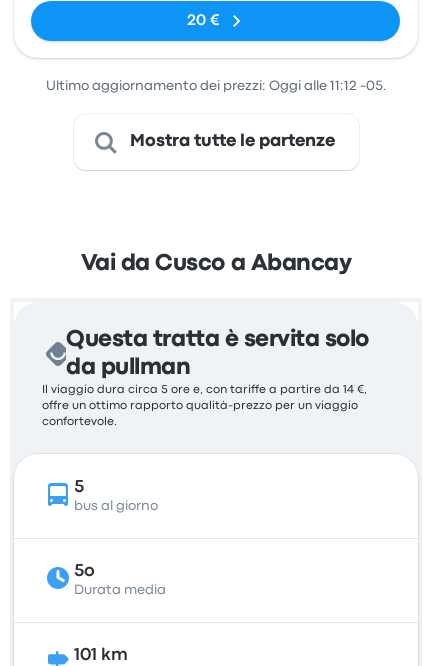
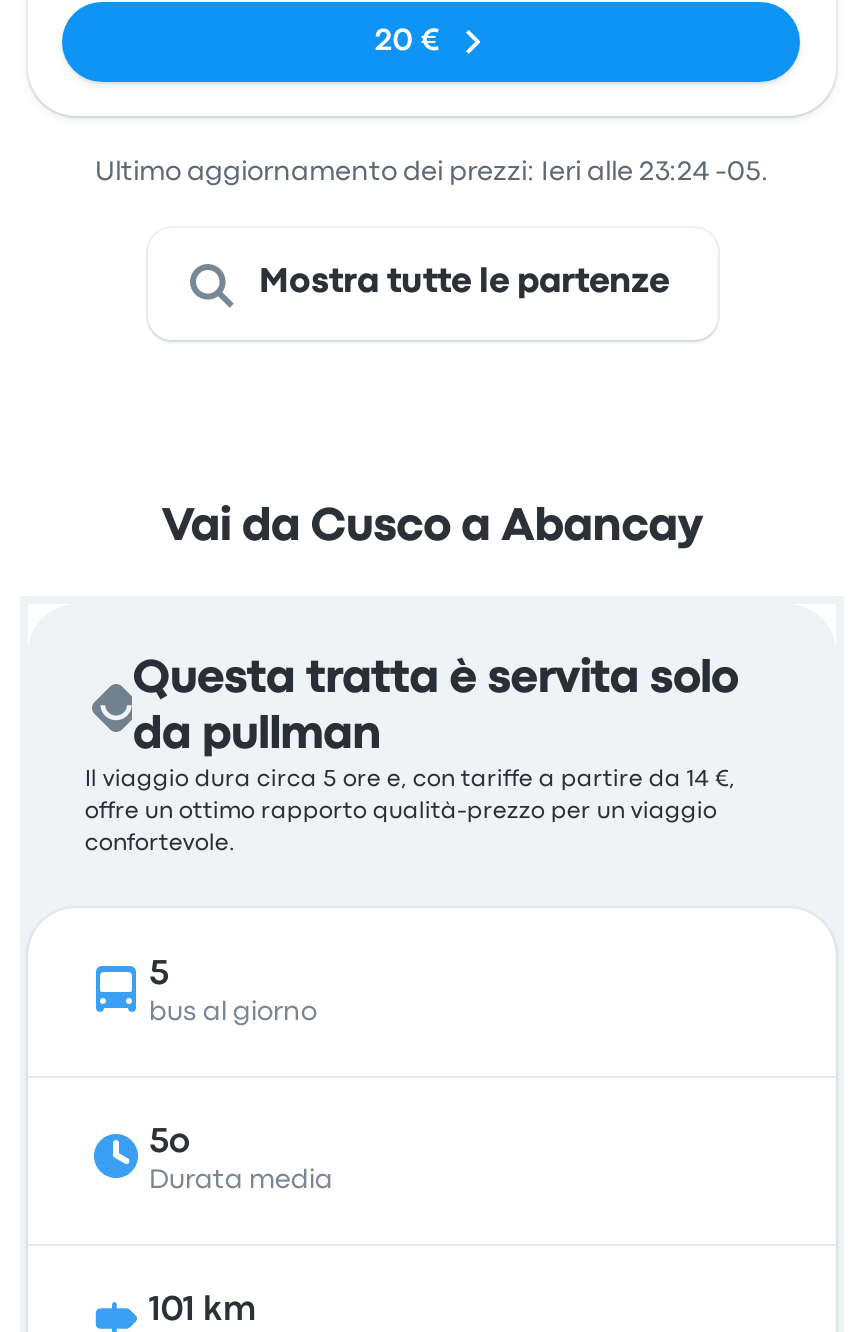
- Ultimo aggiornamento dei prezzi: Oggi alle 11:12 -05.
+ Ultimo aggiornamento dei prezzi: Ieri alle 23:24 -05.
